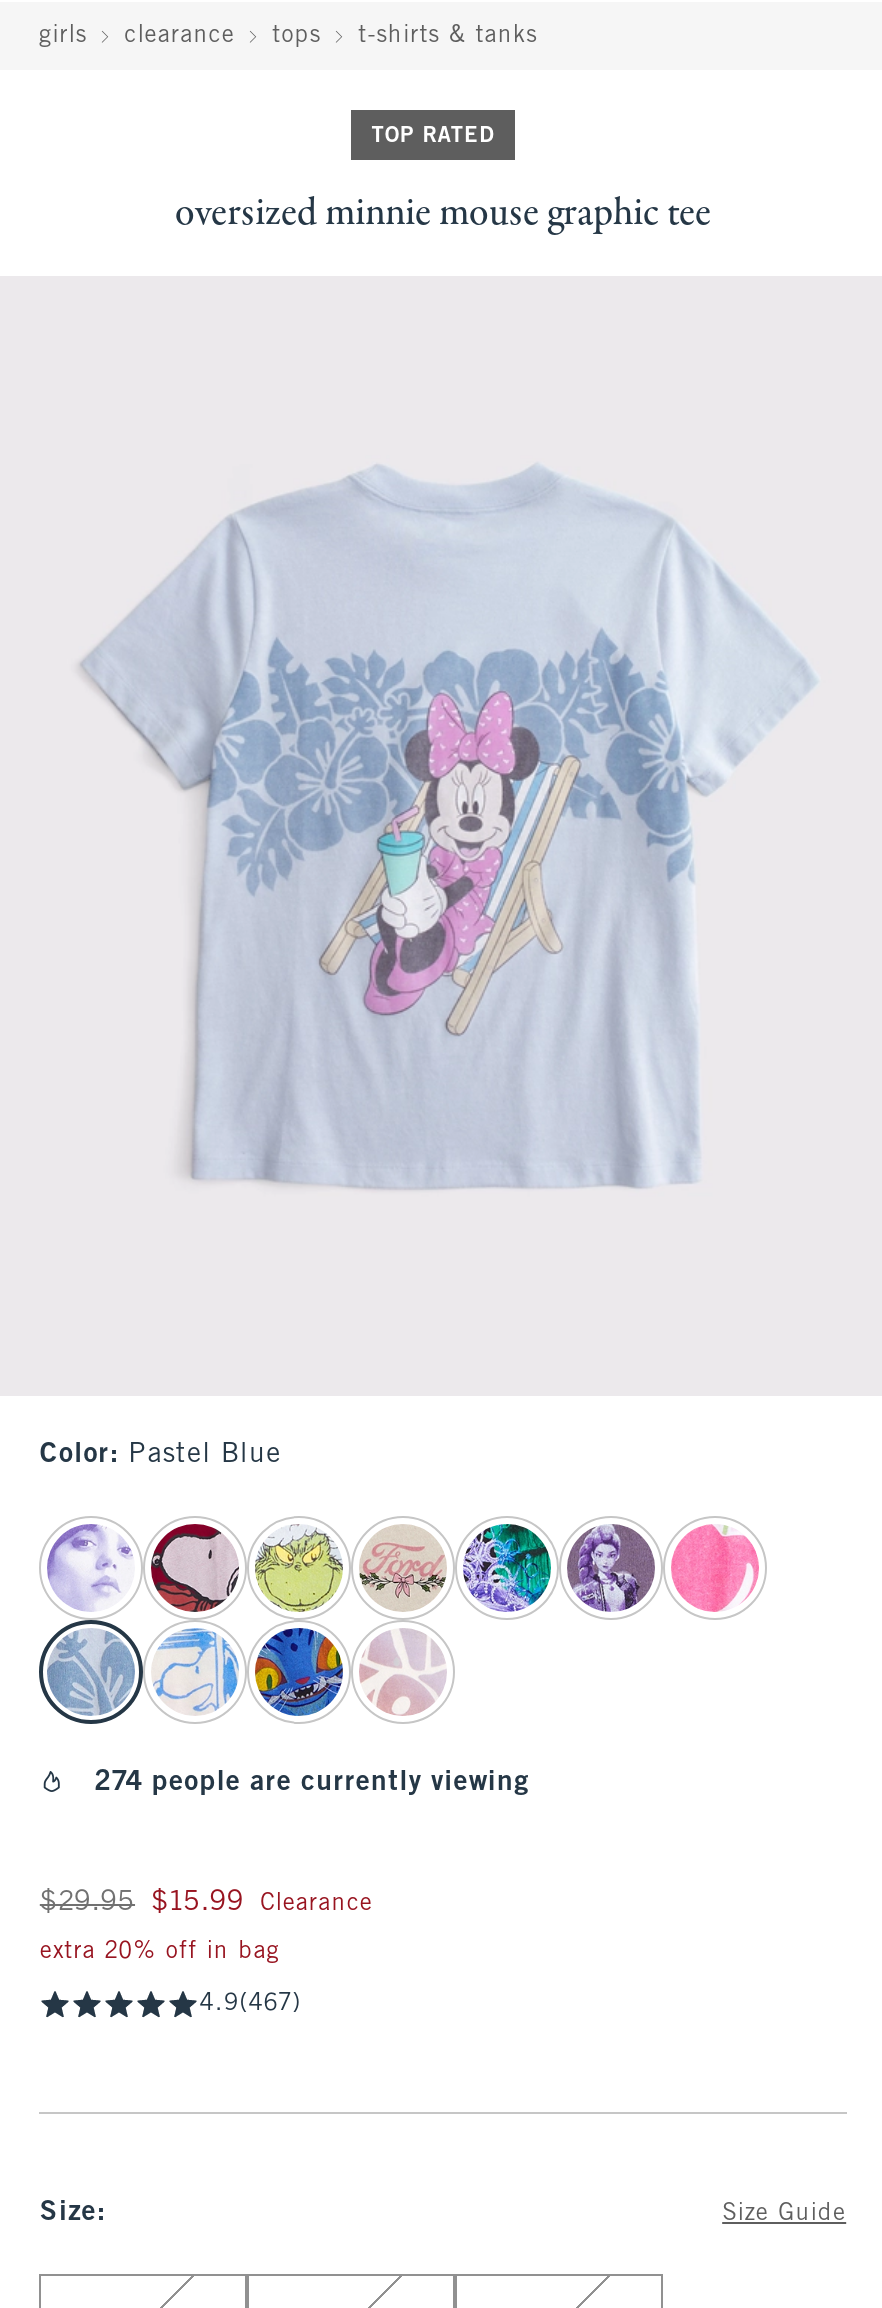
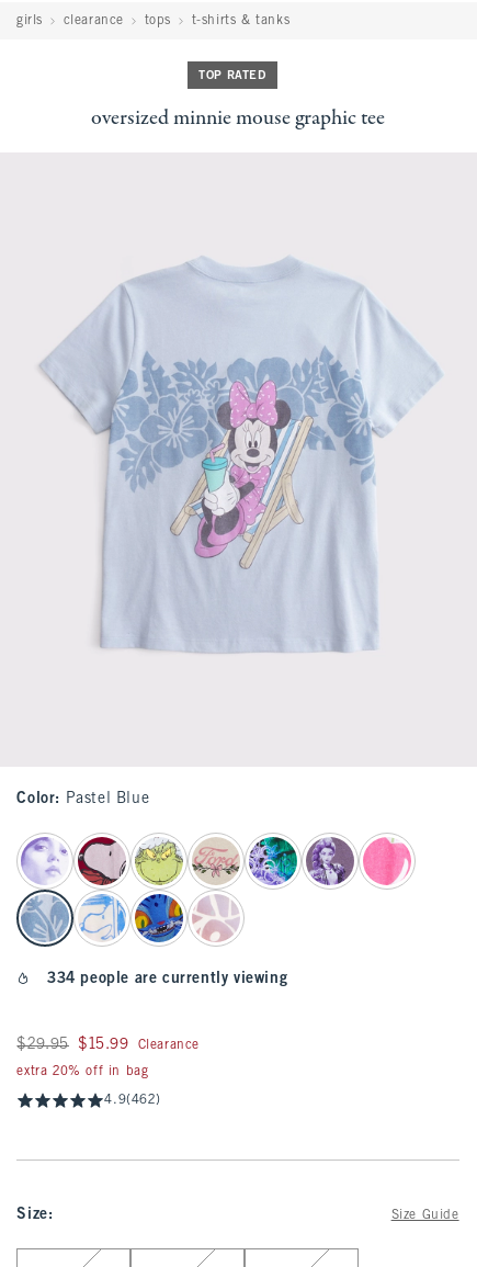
- 274 people are currently viewing
+ 334 people are currently viewing

- 4.9(467)
+ 4.9(462)
